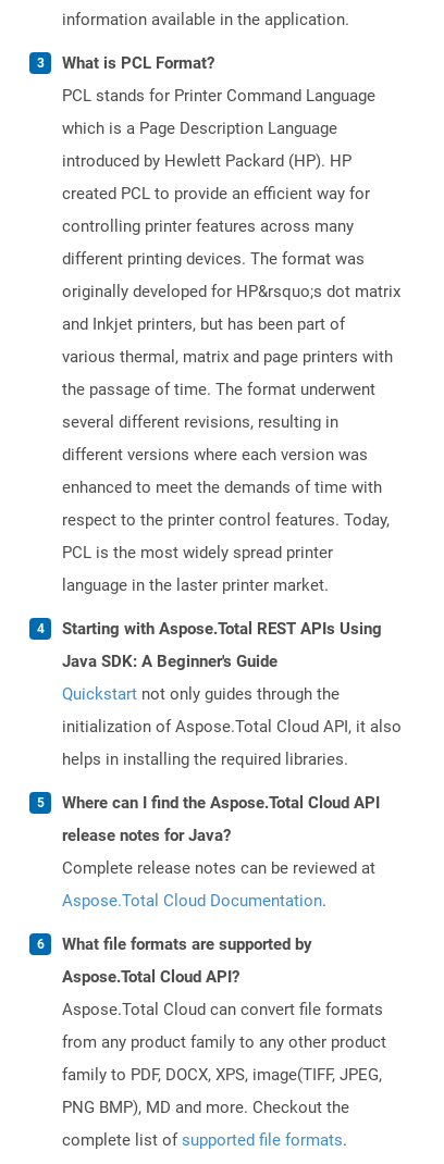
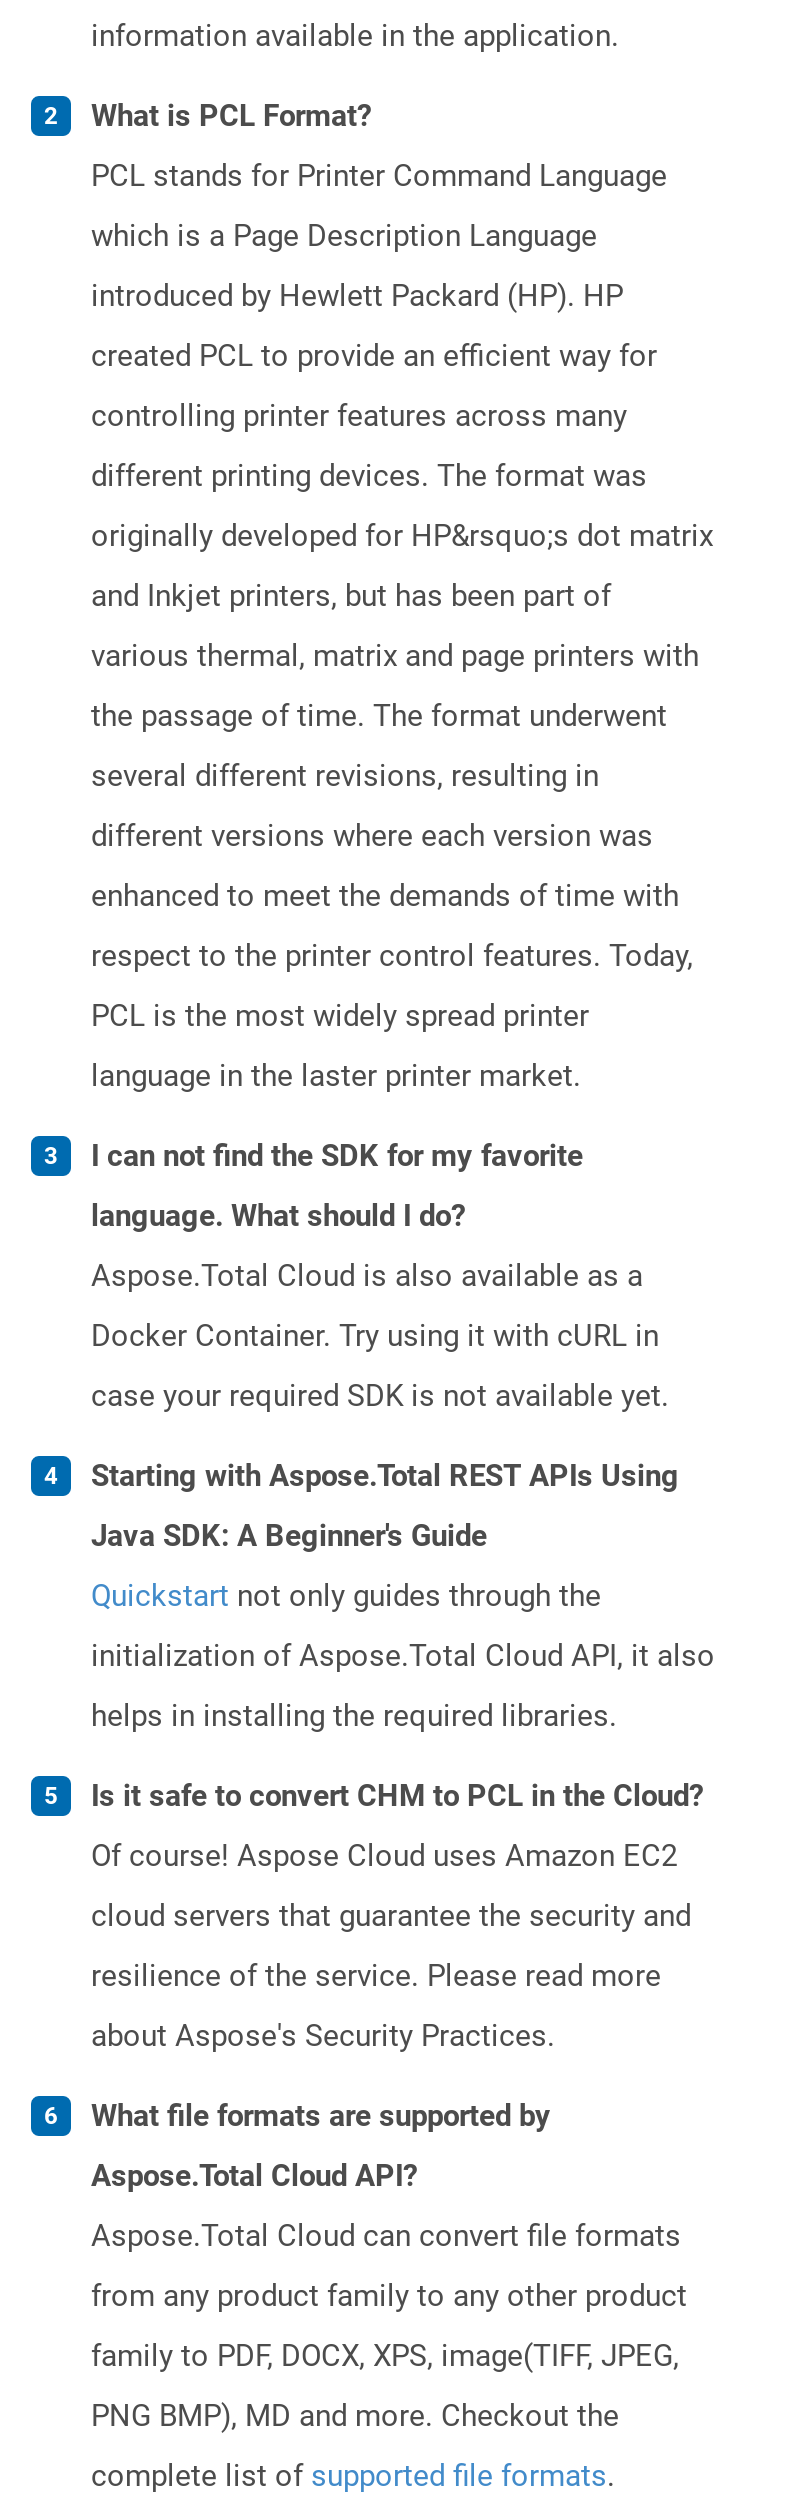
+ I can not find the SDK for my favorite
+ language. What should I do?
+ Aspose.Total Cloud is also available as a
+ Docker Container. Try using it with cURL in
+ case your required SDK is not available yet.

- Where can I find the Aspose.Total Cloud API
- release notes for Java?
- Complete release notes can be reviewed at
- Aspose.Total Cloud Documentation.
+ Is it safe to convert CHM to PCL in the Cloud?
+ Of course! Aspose Cloud uses Amazon EC2
+ cloud servers that guarantee the security and
+ resilience of the service. Please read more
+ about Aspose's Security Practices.
